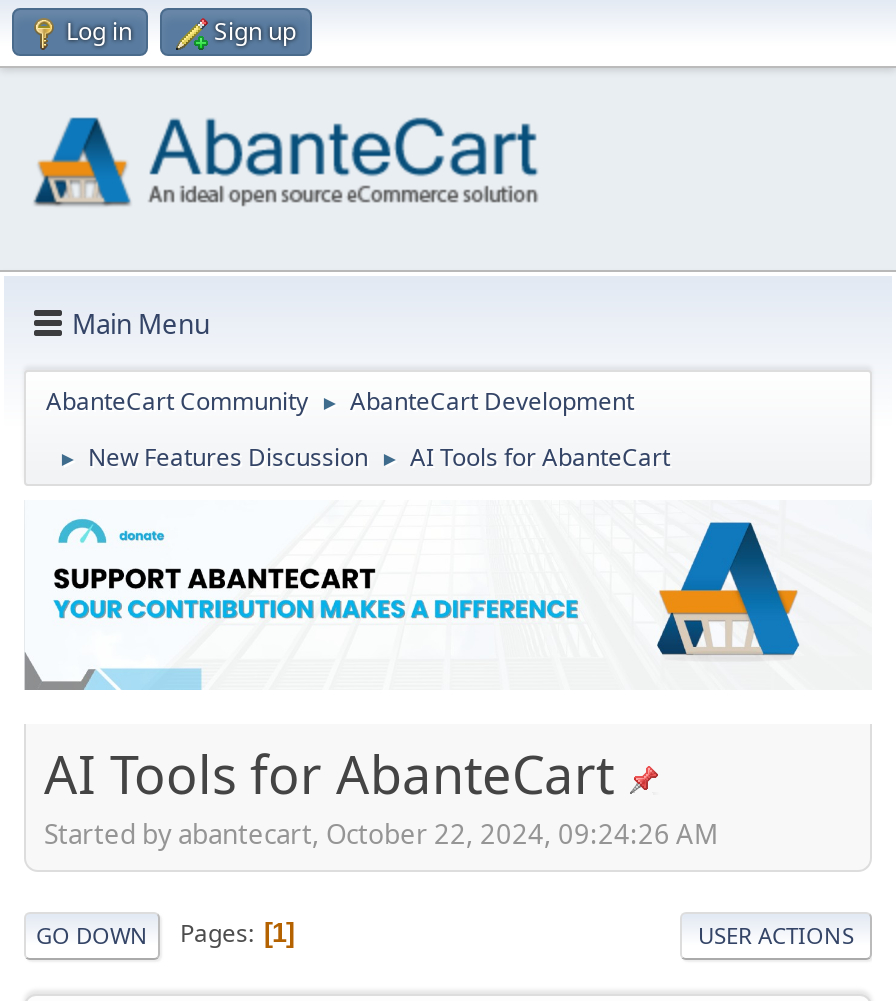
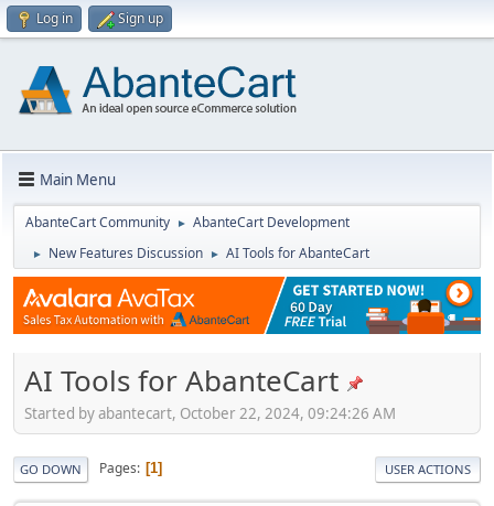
- [image]
+ [image]
